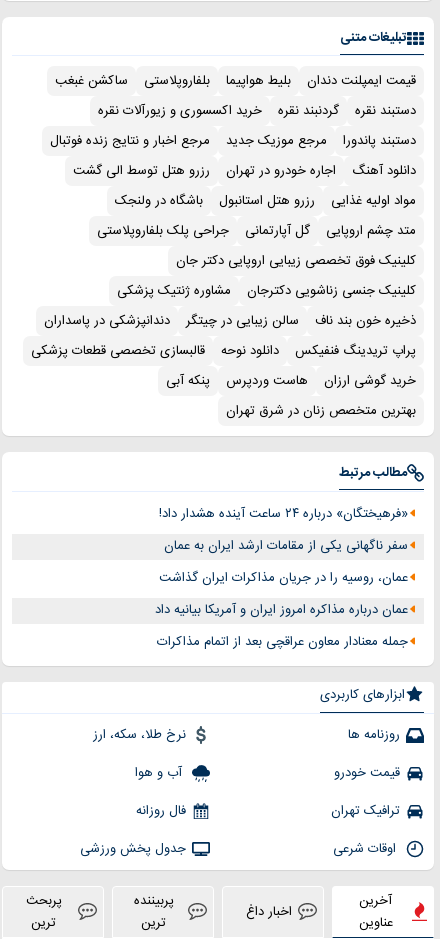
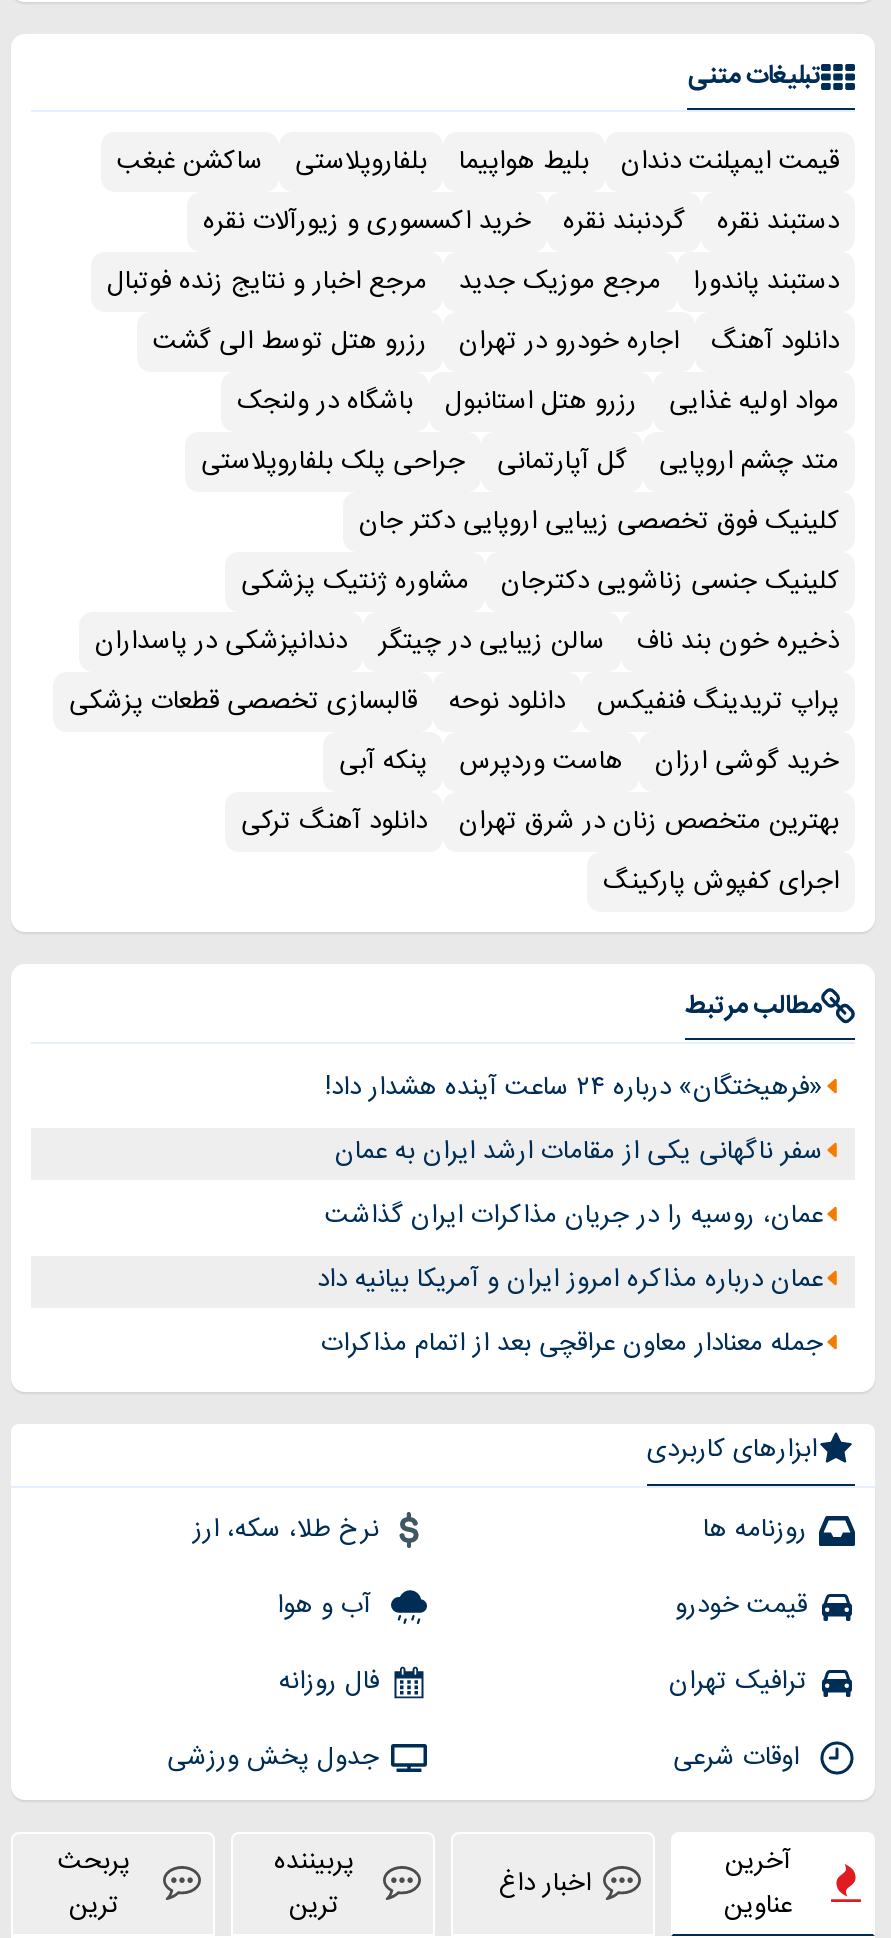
+ دانلود آهنگ ترکی
+ اجرای کفپوش پارکینگ
